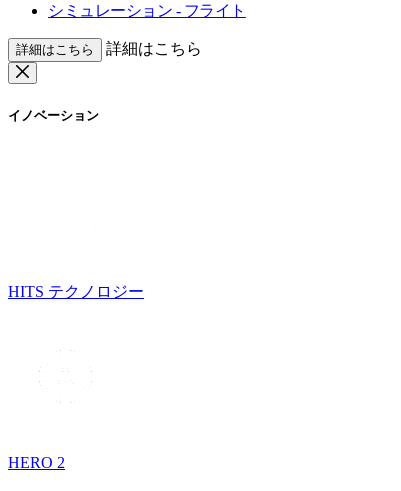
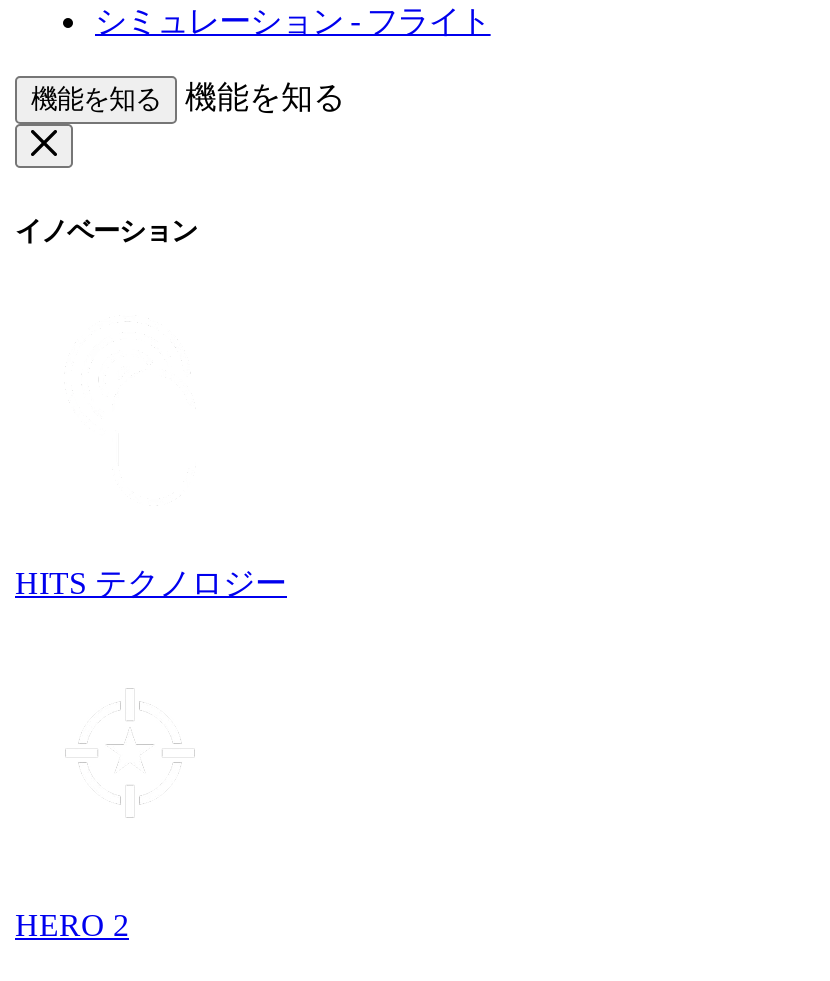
- 詳細はこちら
- 詳細はこちら
+ 機能を知る
+ 機能を知る
